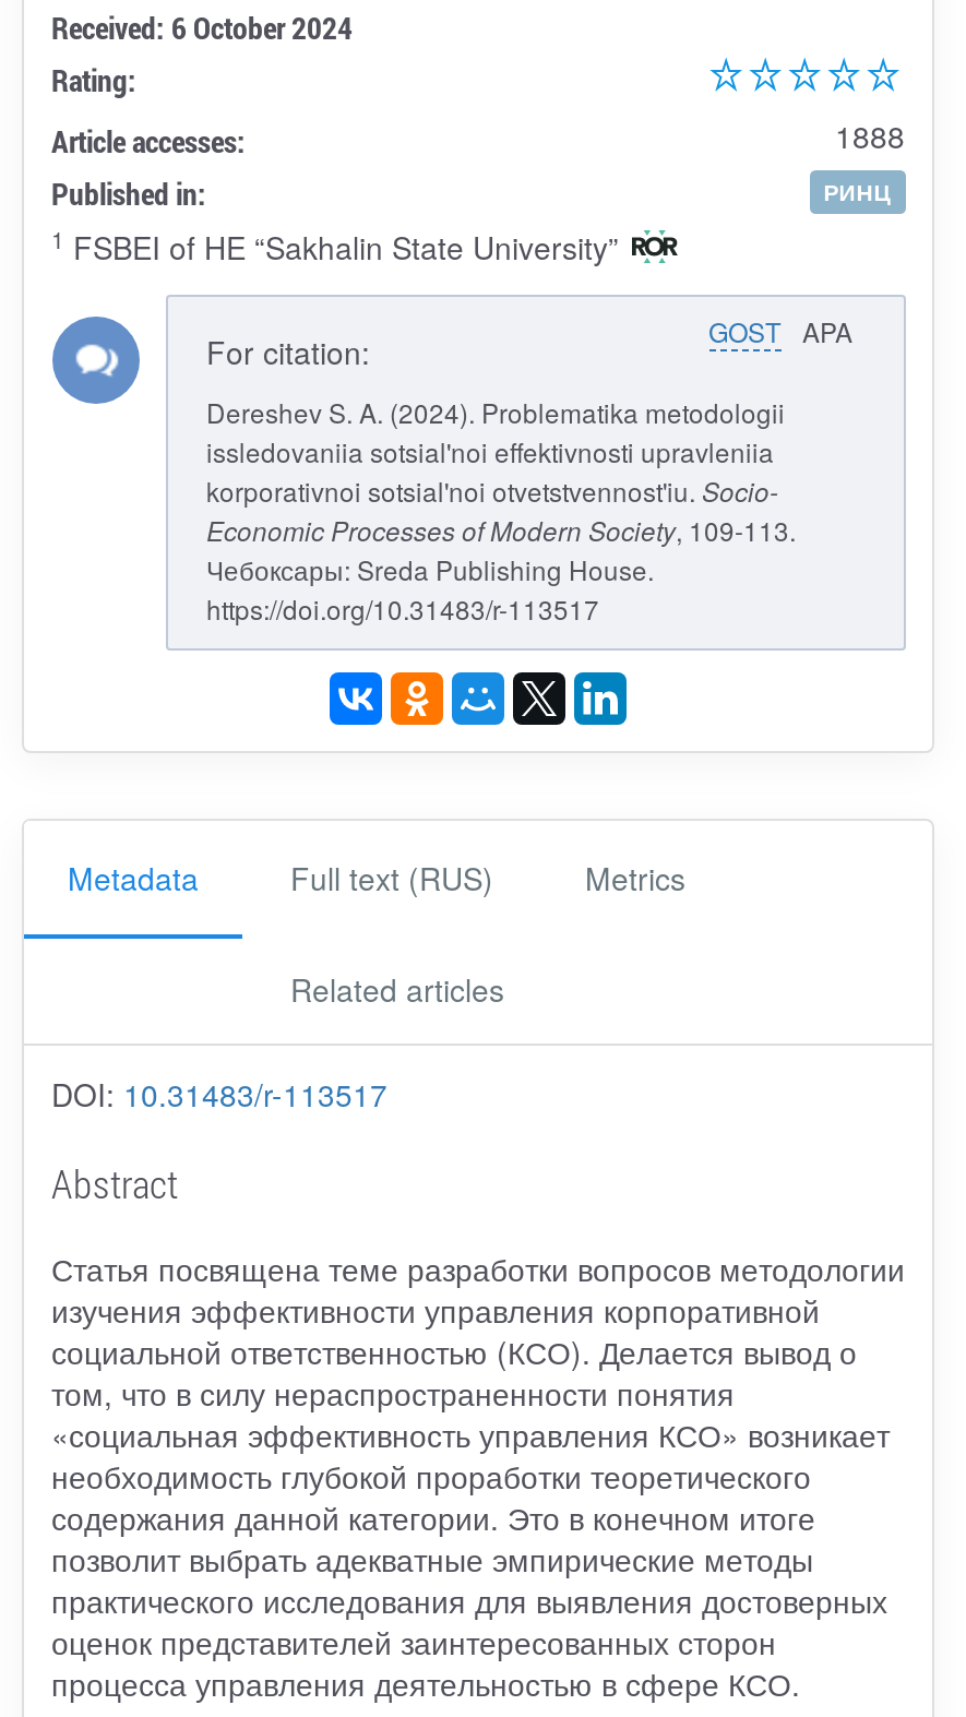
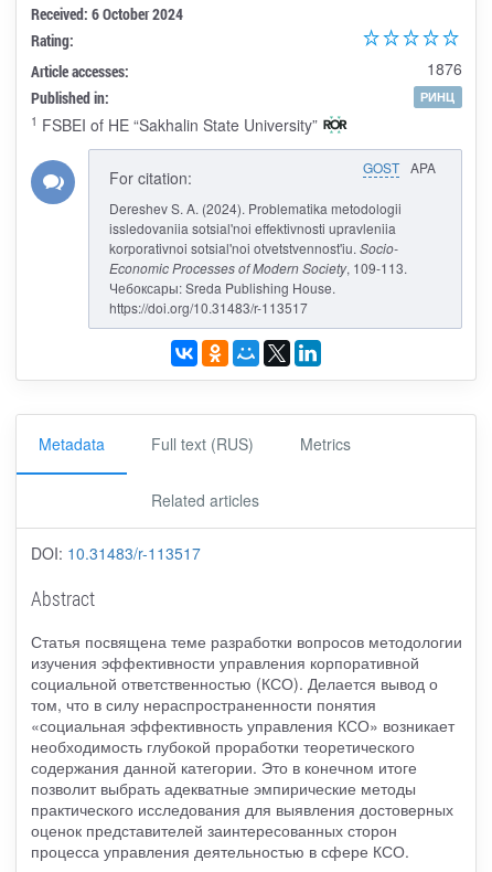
- 1888
+ 1876
